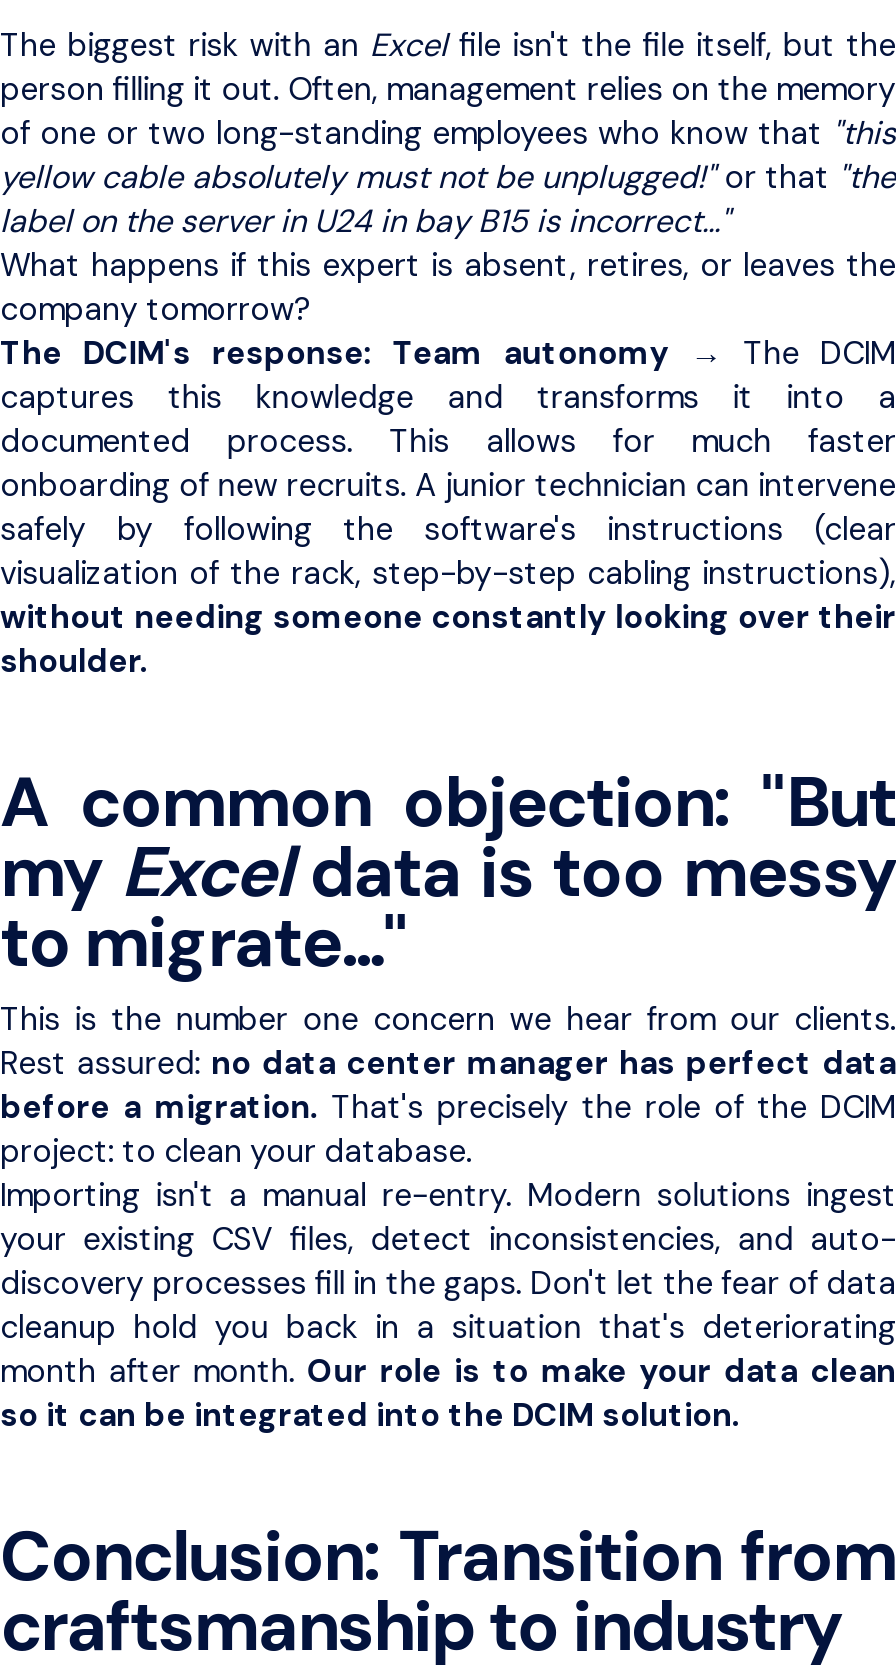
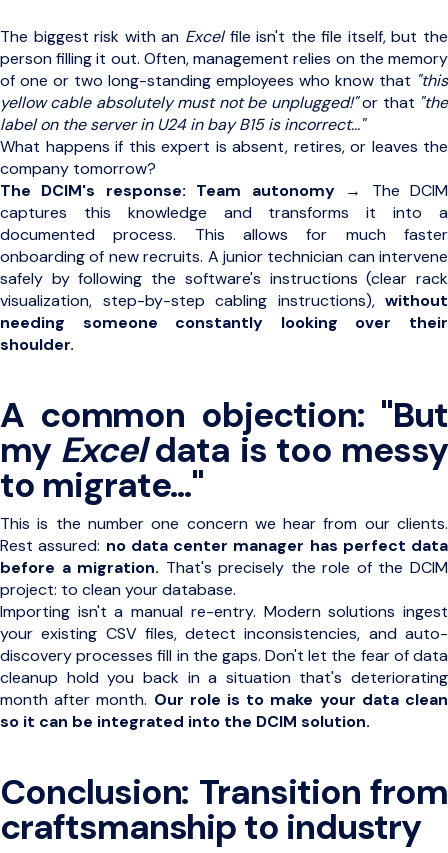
- safely by following the software's instructions (clear
- visualization of the rack, step-by-step cabling instructions),
- without needing someone constantly looking over their
+ safely by following the software's instructions (clear rack
+ visualization, step-by-step cabling instructions), without
+ needing someone constantly looking over their
